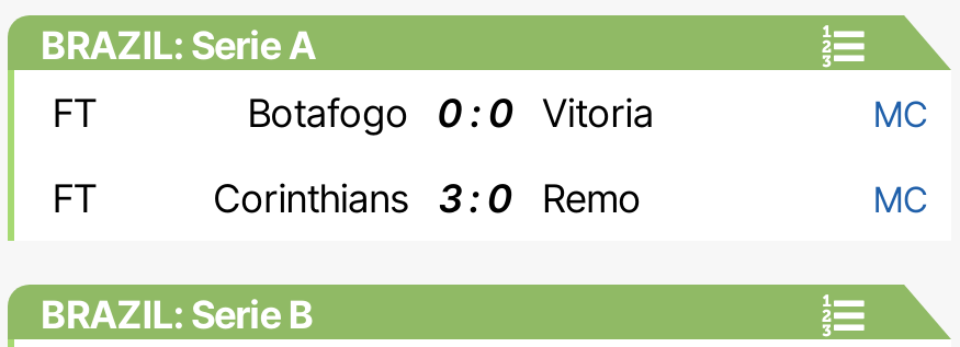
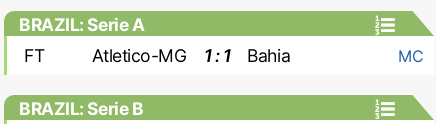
- Botafogo
- 0 : 0
- Vitoria
- MC
- FT
- Corinthians
- 3 : 0
- Remo
+ Atletico-MG
+ 1 : 1
+ Bahia
